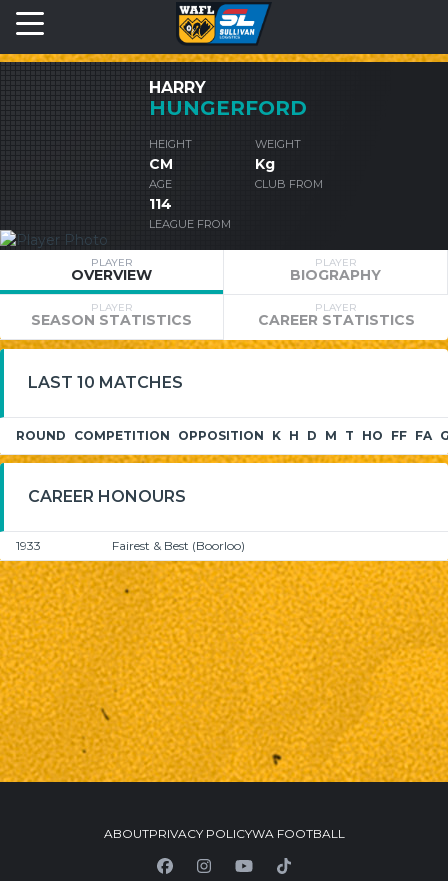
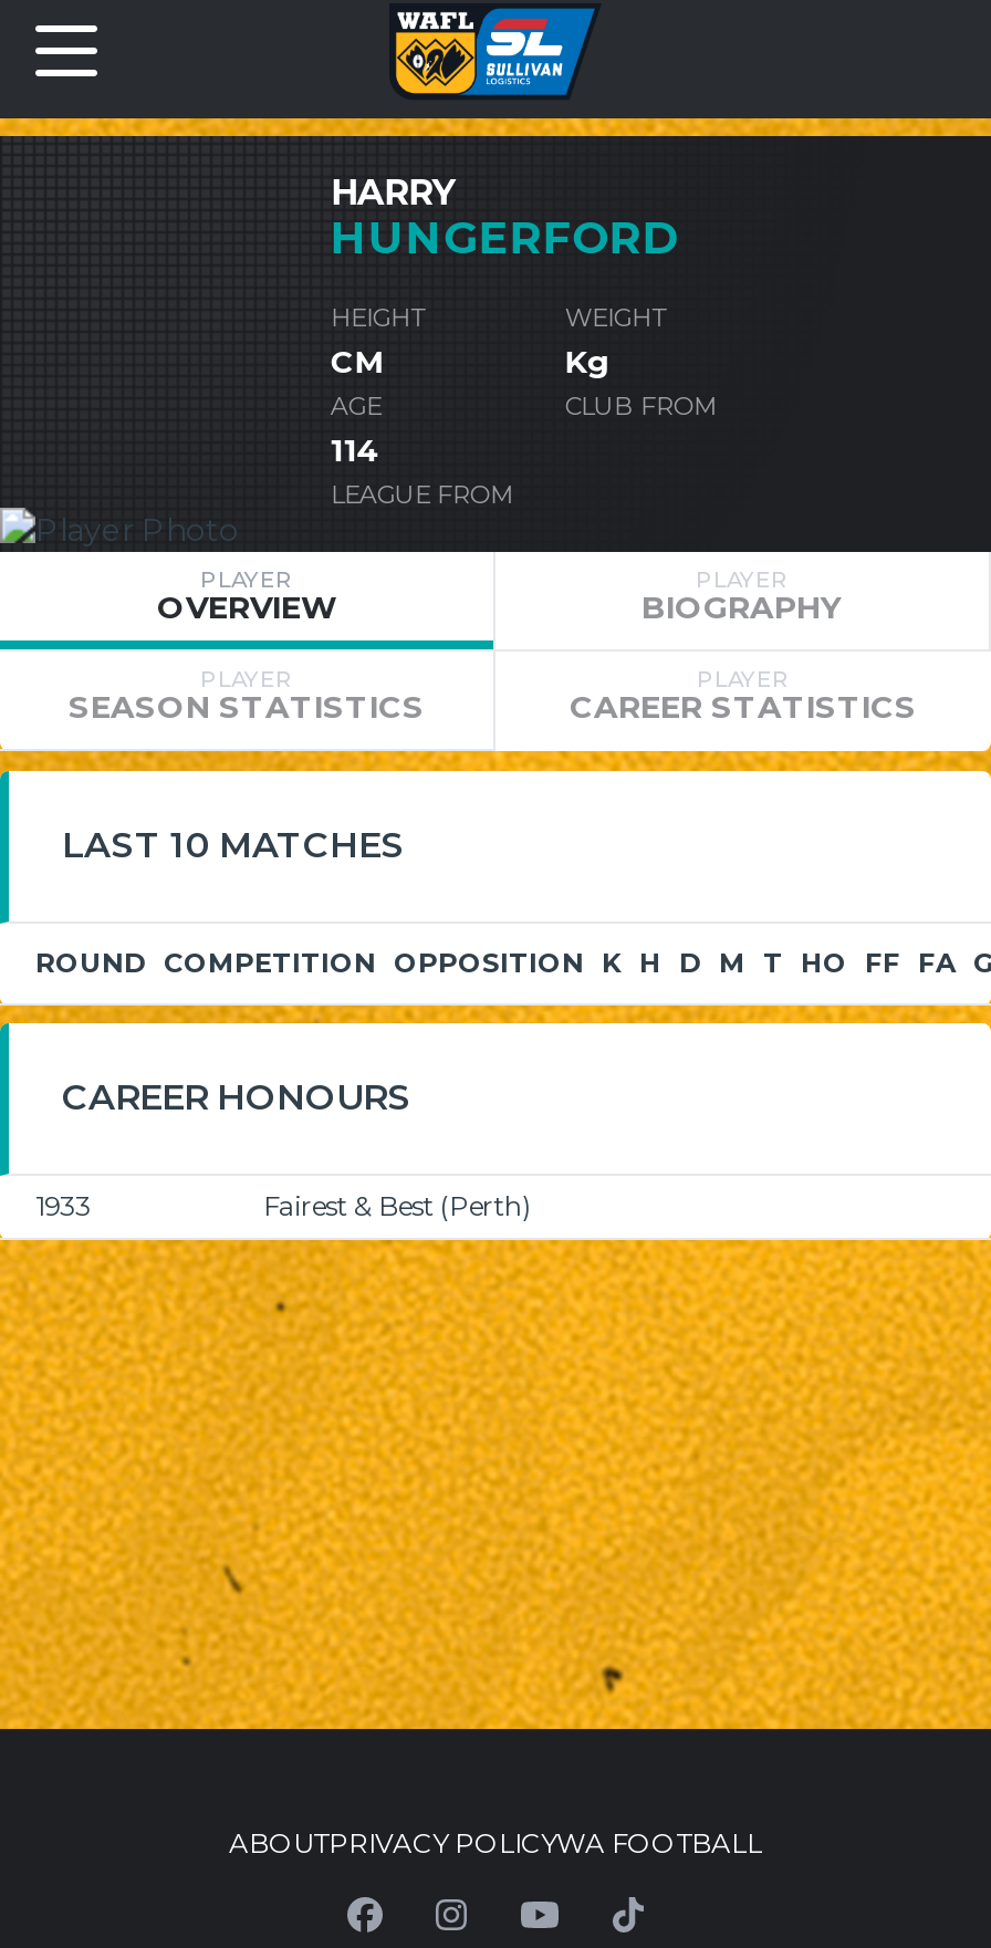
- Fairest & Best (Boorloo)
+ Fairest & Best (Perth)
